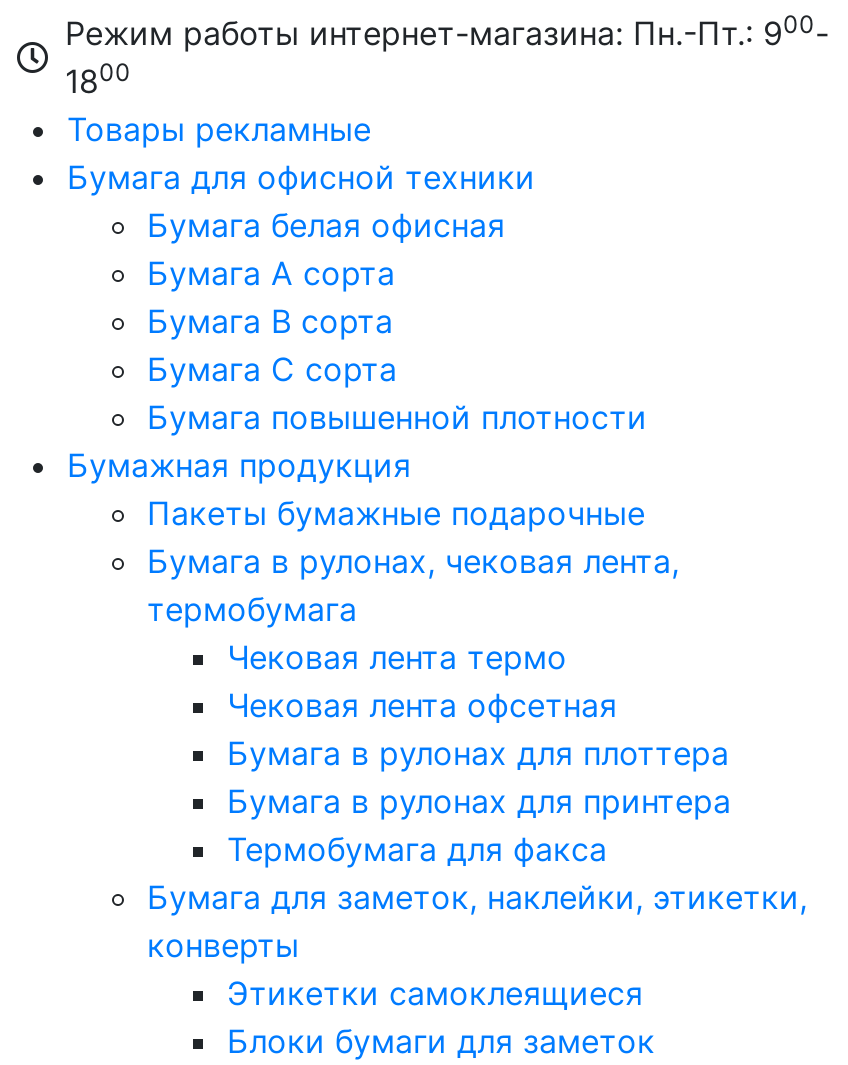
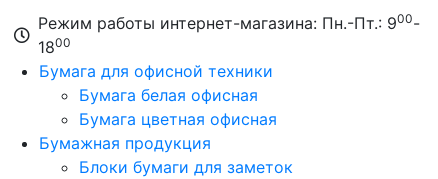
- Товары рекламные

- Бумага A сорта
- Бумага B сорта
- Бумага C сорта
- Бумага повышенной плотности
+ Бумага цветная офисная

- Пакеты бумажные подарочные
- Бумага в рулонах, чековая лента,
- термобумага
- Чековая лента термо
- Чековая лента офсетная
- Бумага в рулонах для плоттера
- Бумага в рулонах для принтера
- Термобумага для факса
- Бумага для заметок, наклейки, этикетки,
- конверты
- Этикетки самоклеящиеся
